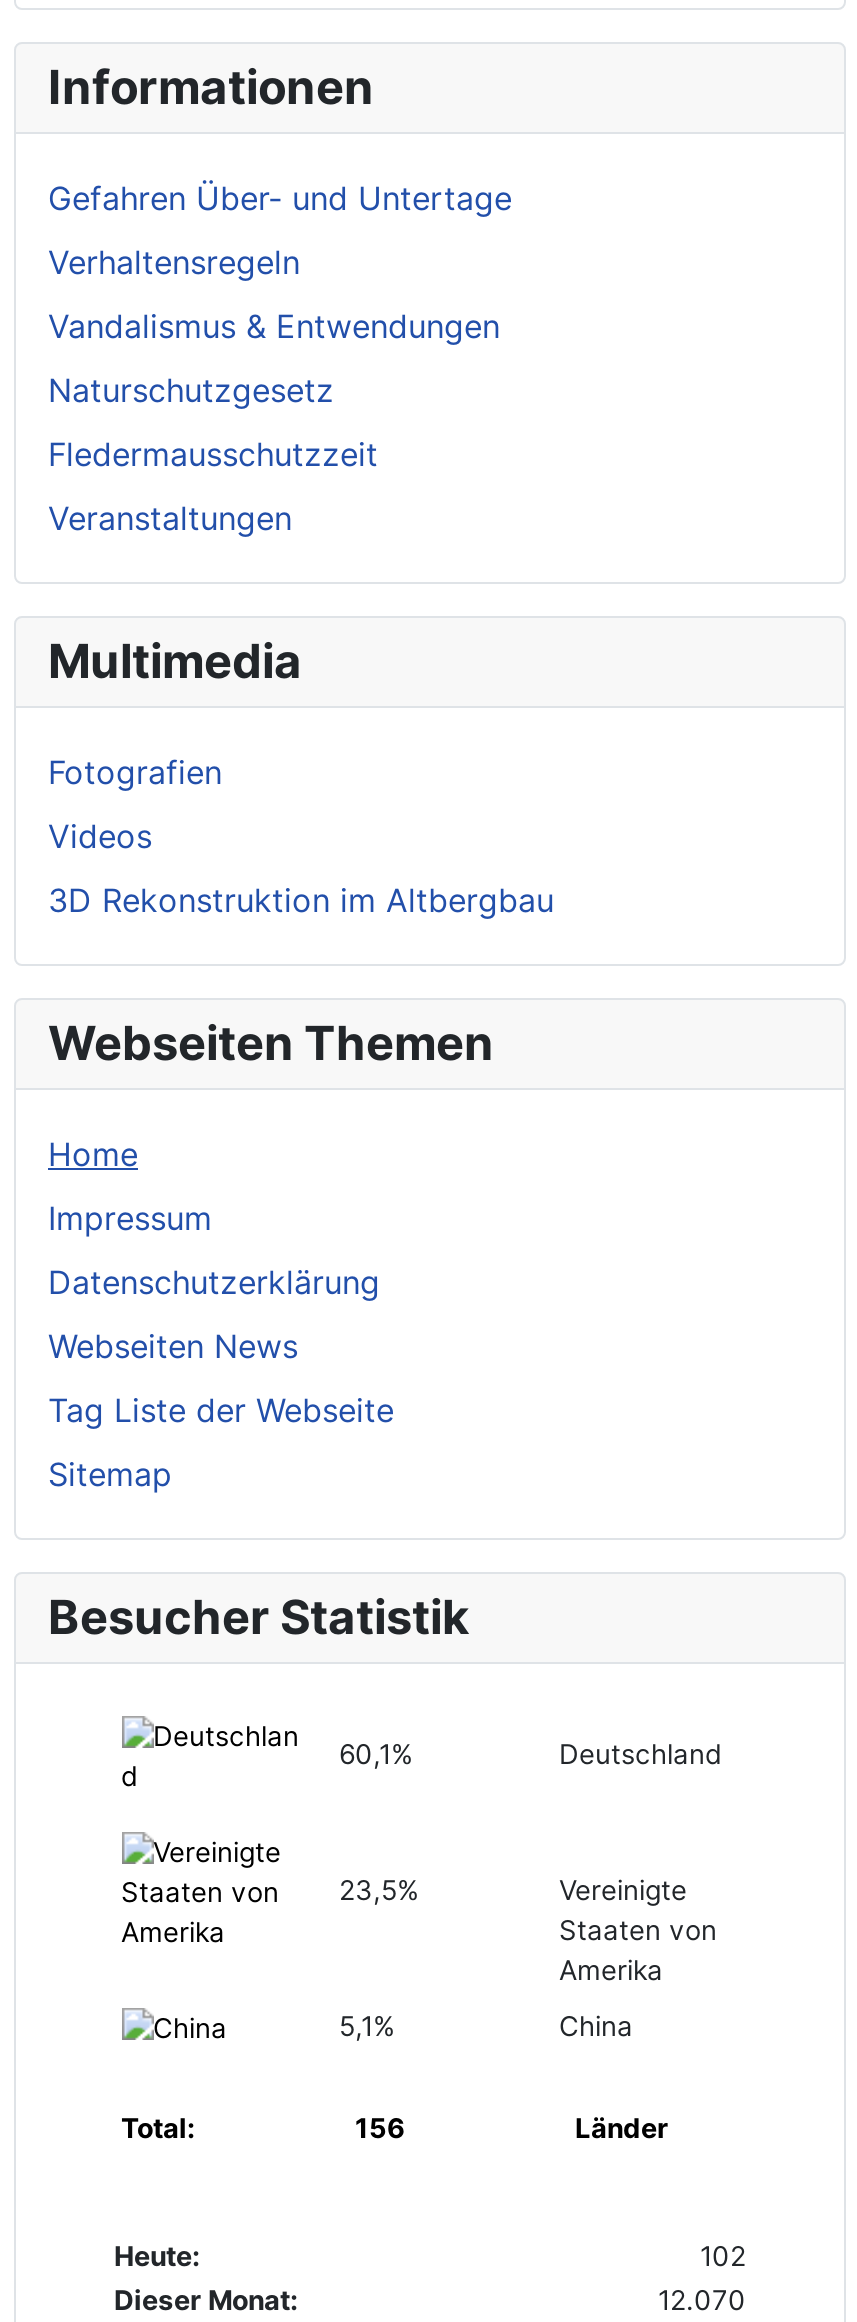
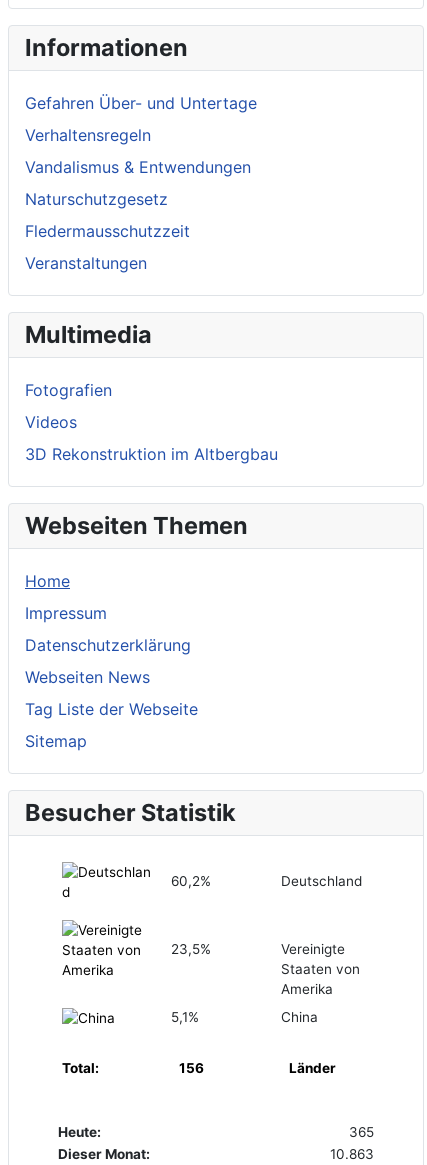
- 60,1%
+ 60,2%

- 102
+ 365

- 12.070
+ 10.863
